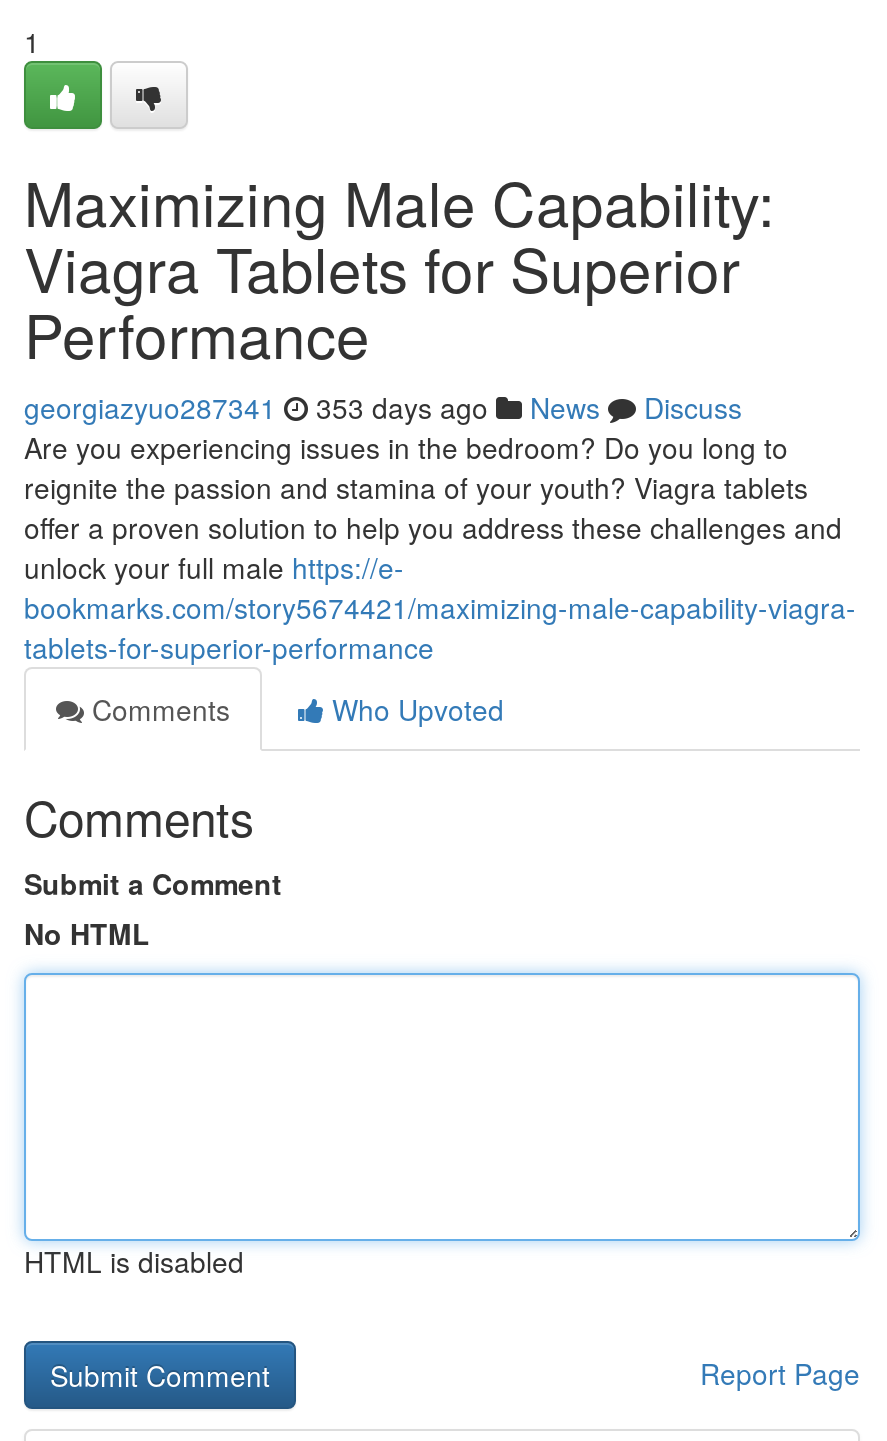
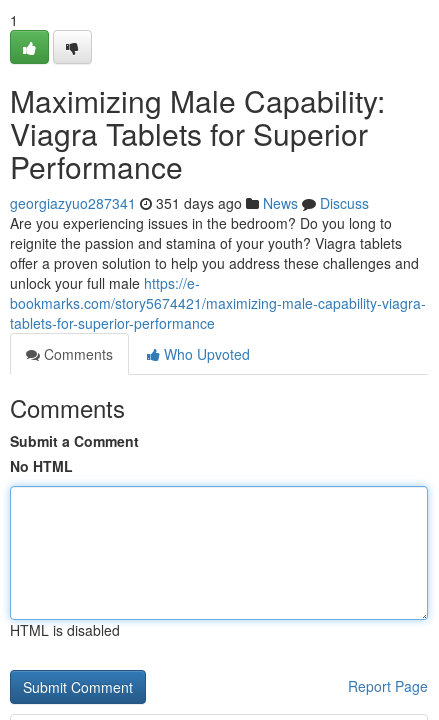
- georgiazyuo287341 353 days ago News Discuss
+ georgiazyuo287341 351 days ago News Discuss
